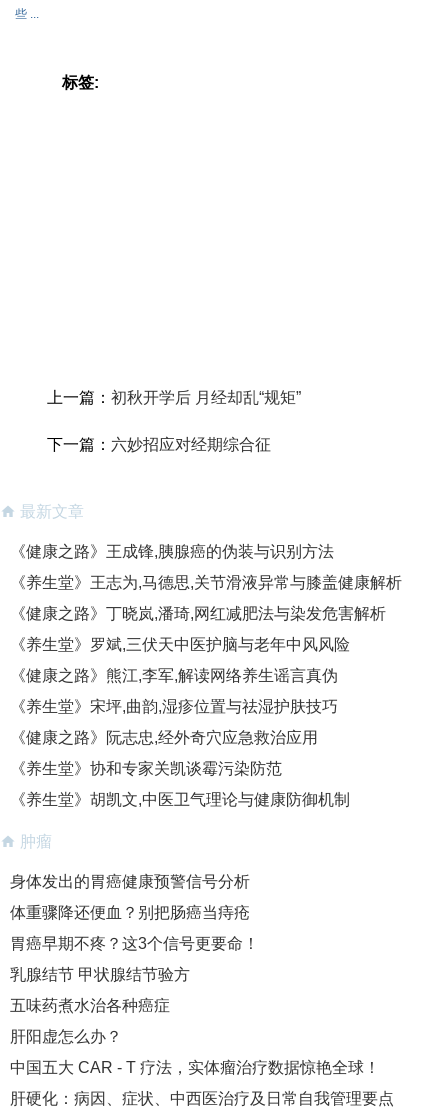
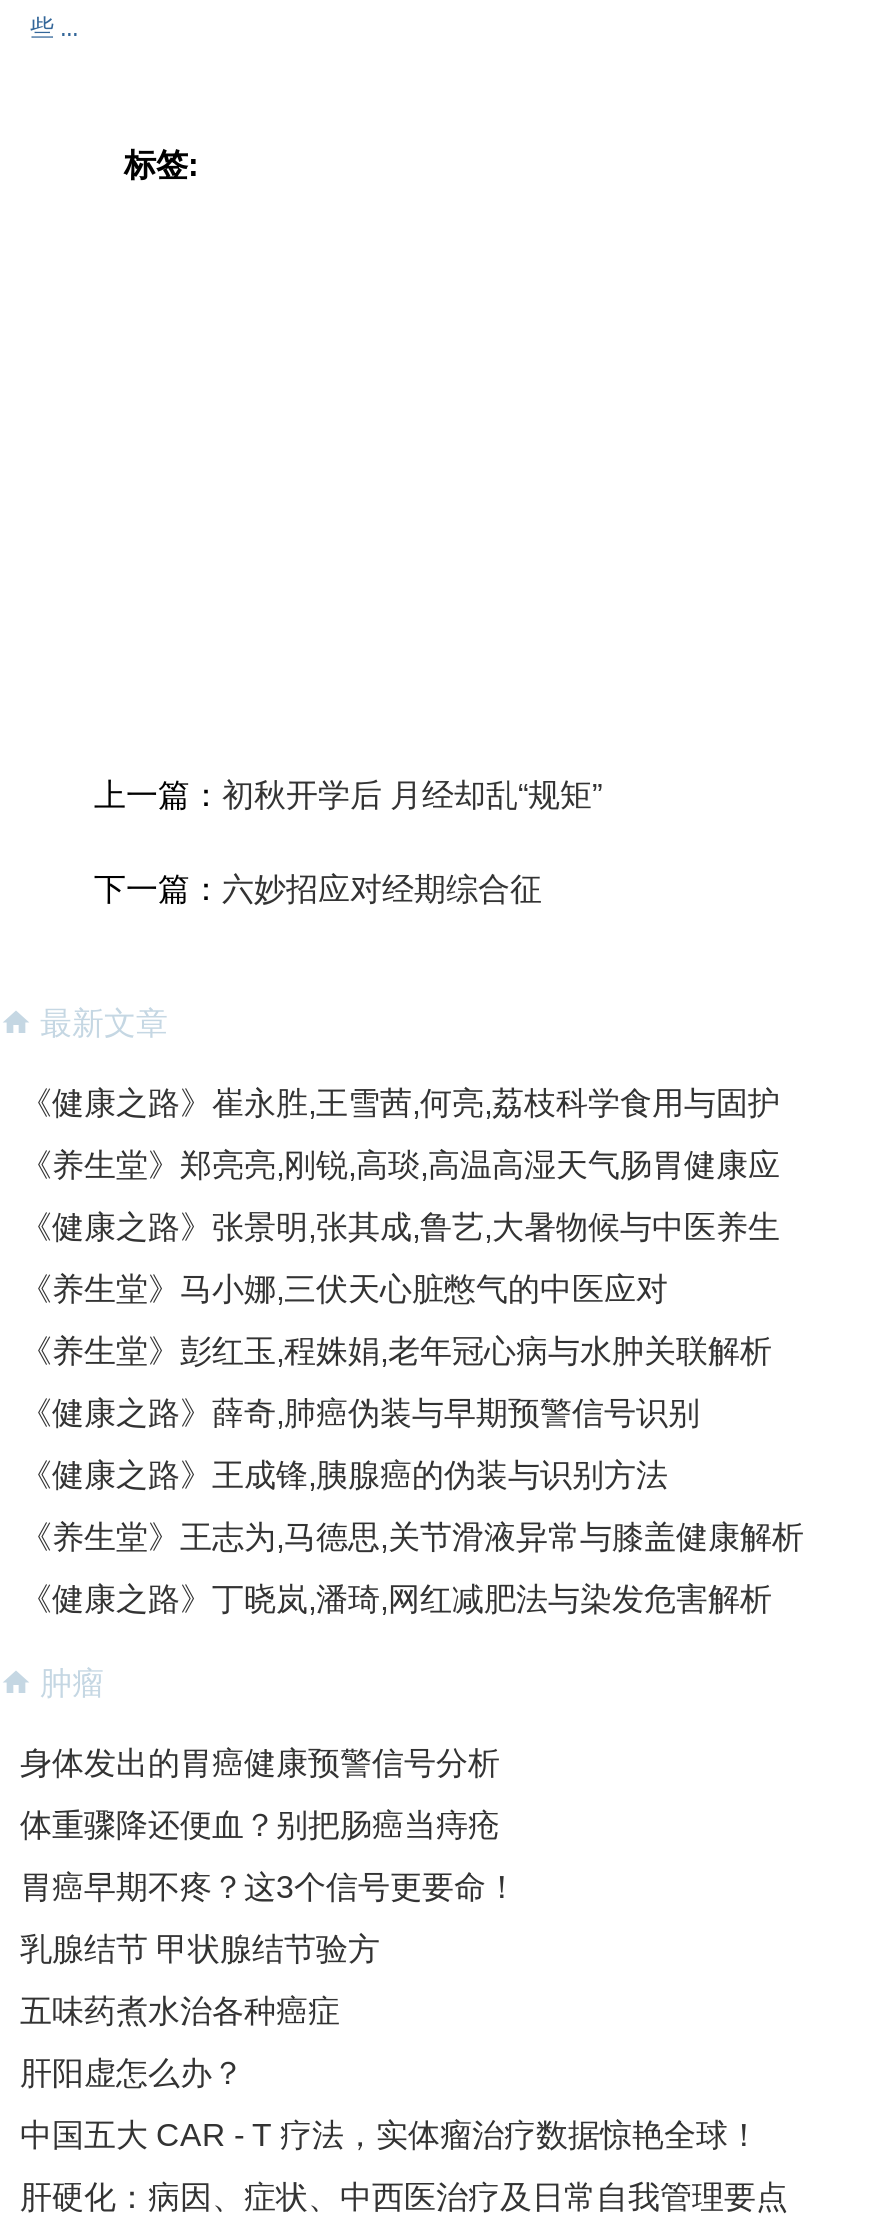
+ 《健康之路》崔永胜,王雪茜,何亮,荔枝科学食用与固护
+ 《养生堂》郑亮亮,刚锐,高琰,高温高湿天气肠胃健康应
+ 《健康之路》张景明,张其成,鲁艺,大暑物候与中医养生
+ 《养生堂》马小娜,三伏天心脏憋气的中医应对
+ 《养生堂》彭红玉,程姝娟,老年冠心病与水肿关联解析
+ 《健康之路》薛奇,肺癌伪装与早期预警信号识别

moved down: 《健康之路》王成锋,胰腺癌的伪装与识别方法 | 《养生堂》王志为,马德思,关节滑液异常与膝盖健康解析 | 《健康之路》丁晓岚,潘琦,网红减肥法与染发危害解析

- 《养生堂》罗斌,三伏天中医护脑与老年中风风险
- 《健康之路》熊江,李军,解读网络养生谣言真伪
- 《养生堂》宋坪,曲韵,湿疹位置与祛湿护肤技巧
- 《健康之路》阮志忠,经外奇穴应急救治应用
- 《养生堂》协和专家关凯谈霉污染防范
- 《养生堂》胡凯文,中医卫气理论与健康防御机制
